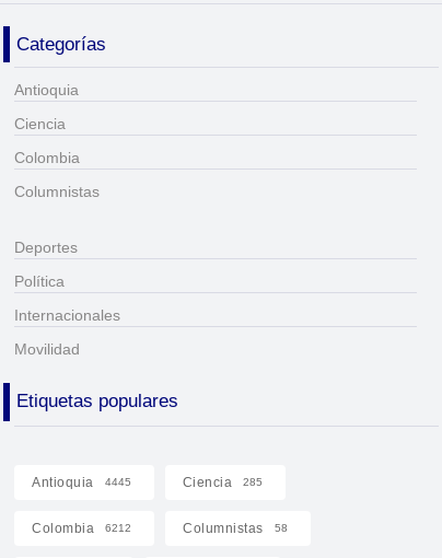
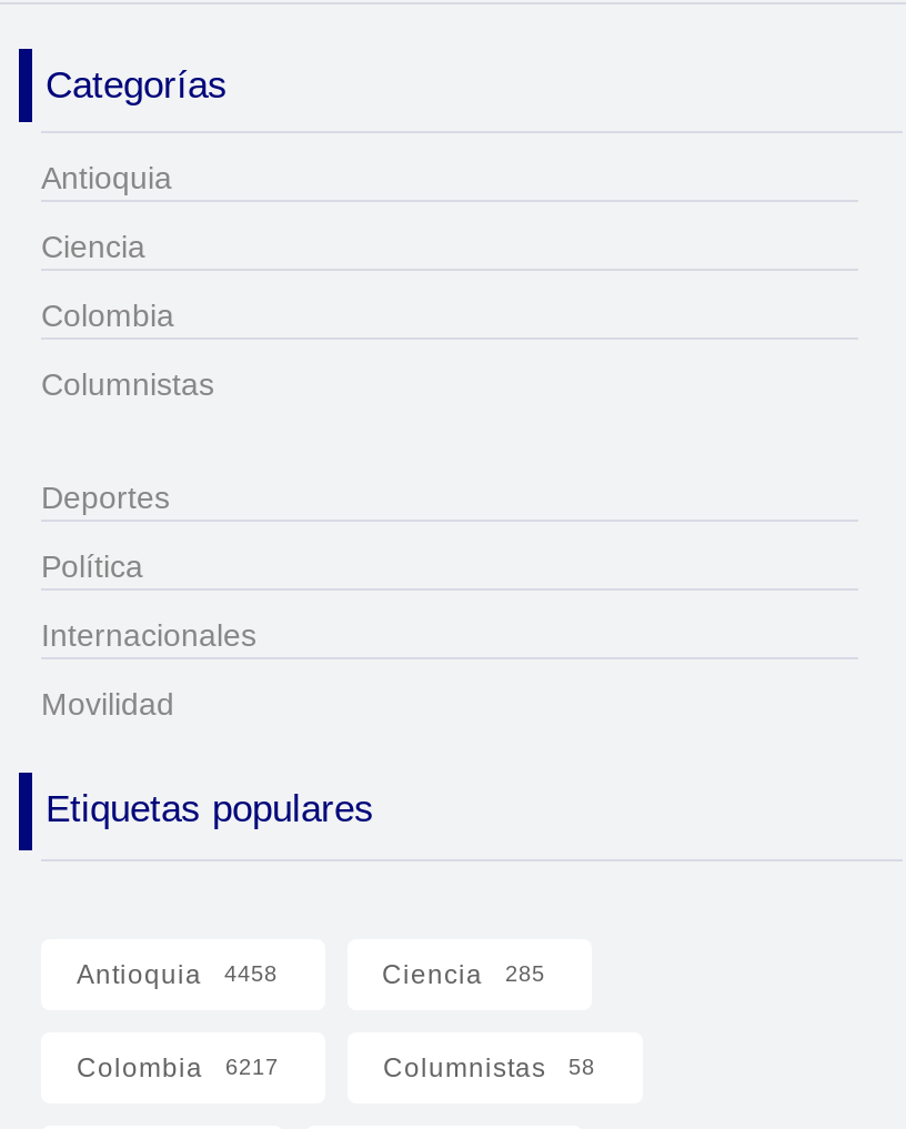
- Antioquia 4445
+ Antioquia 4458

- Colombia 6212
+ Colombia 6217
